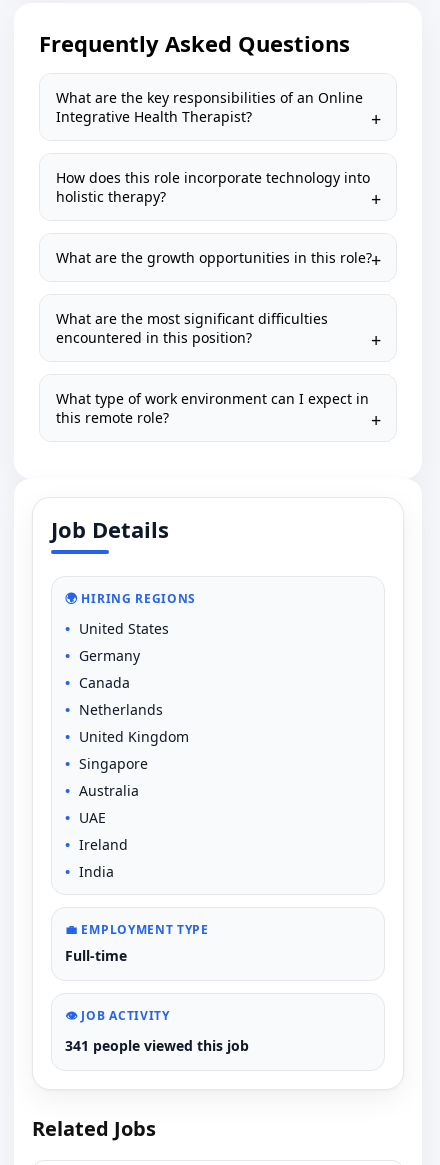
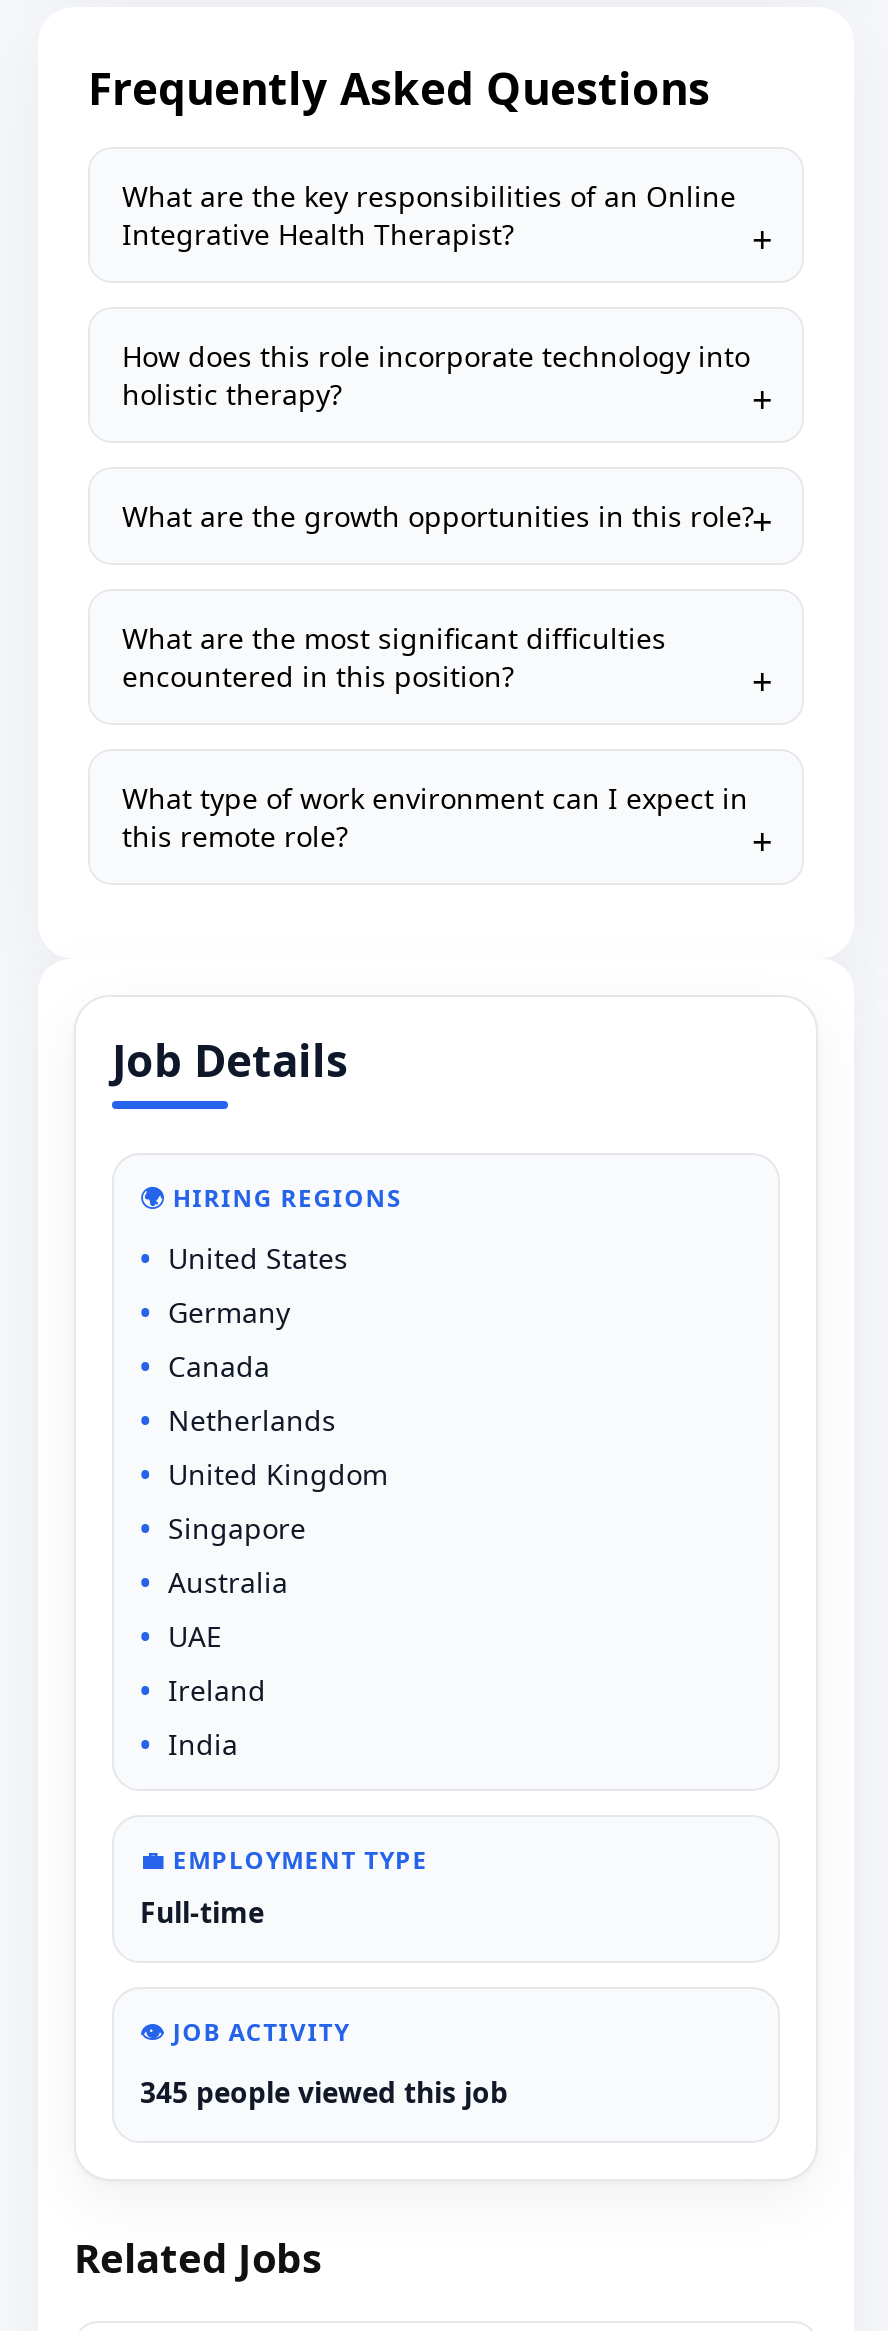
- 341 people viewed this job
+ 345 people viewed this job
